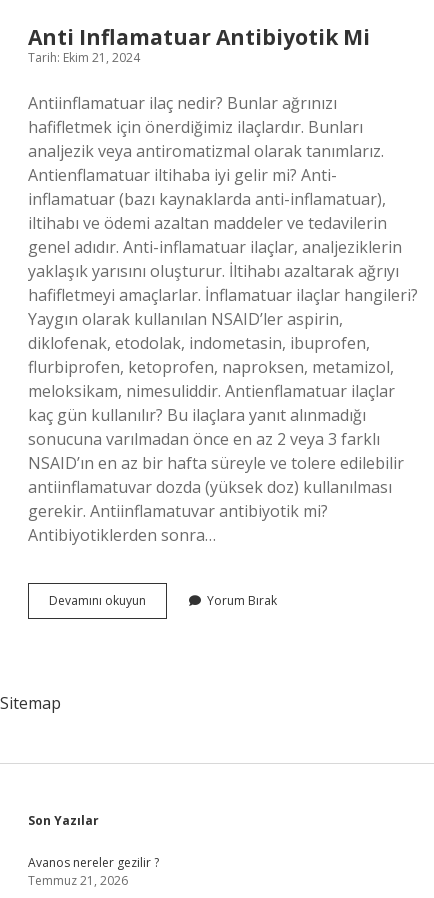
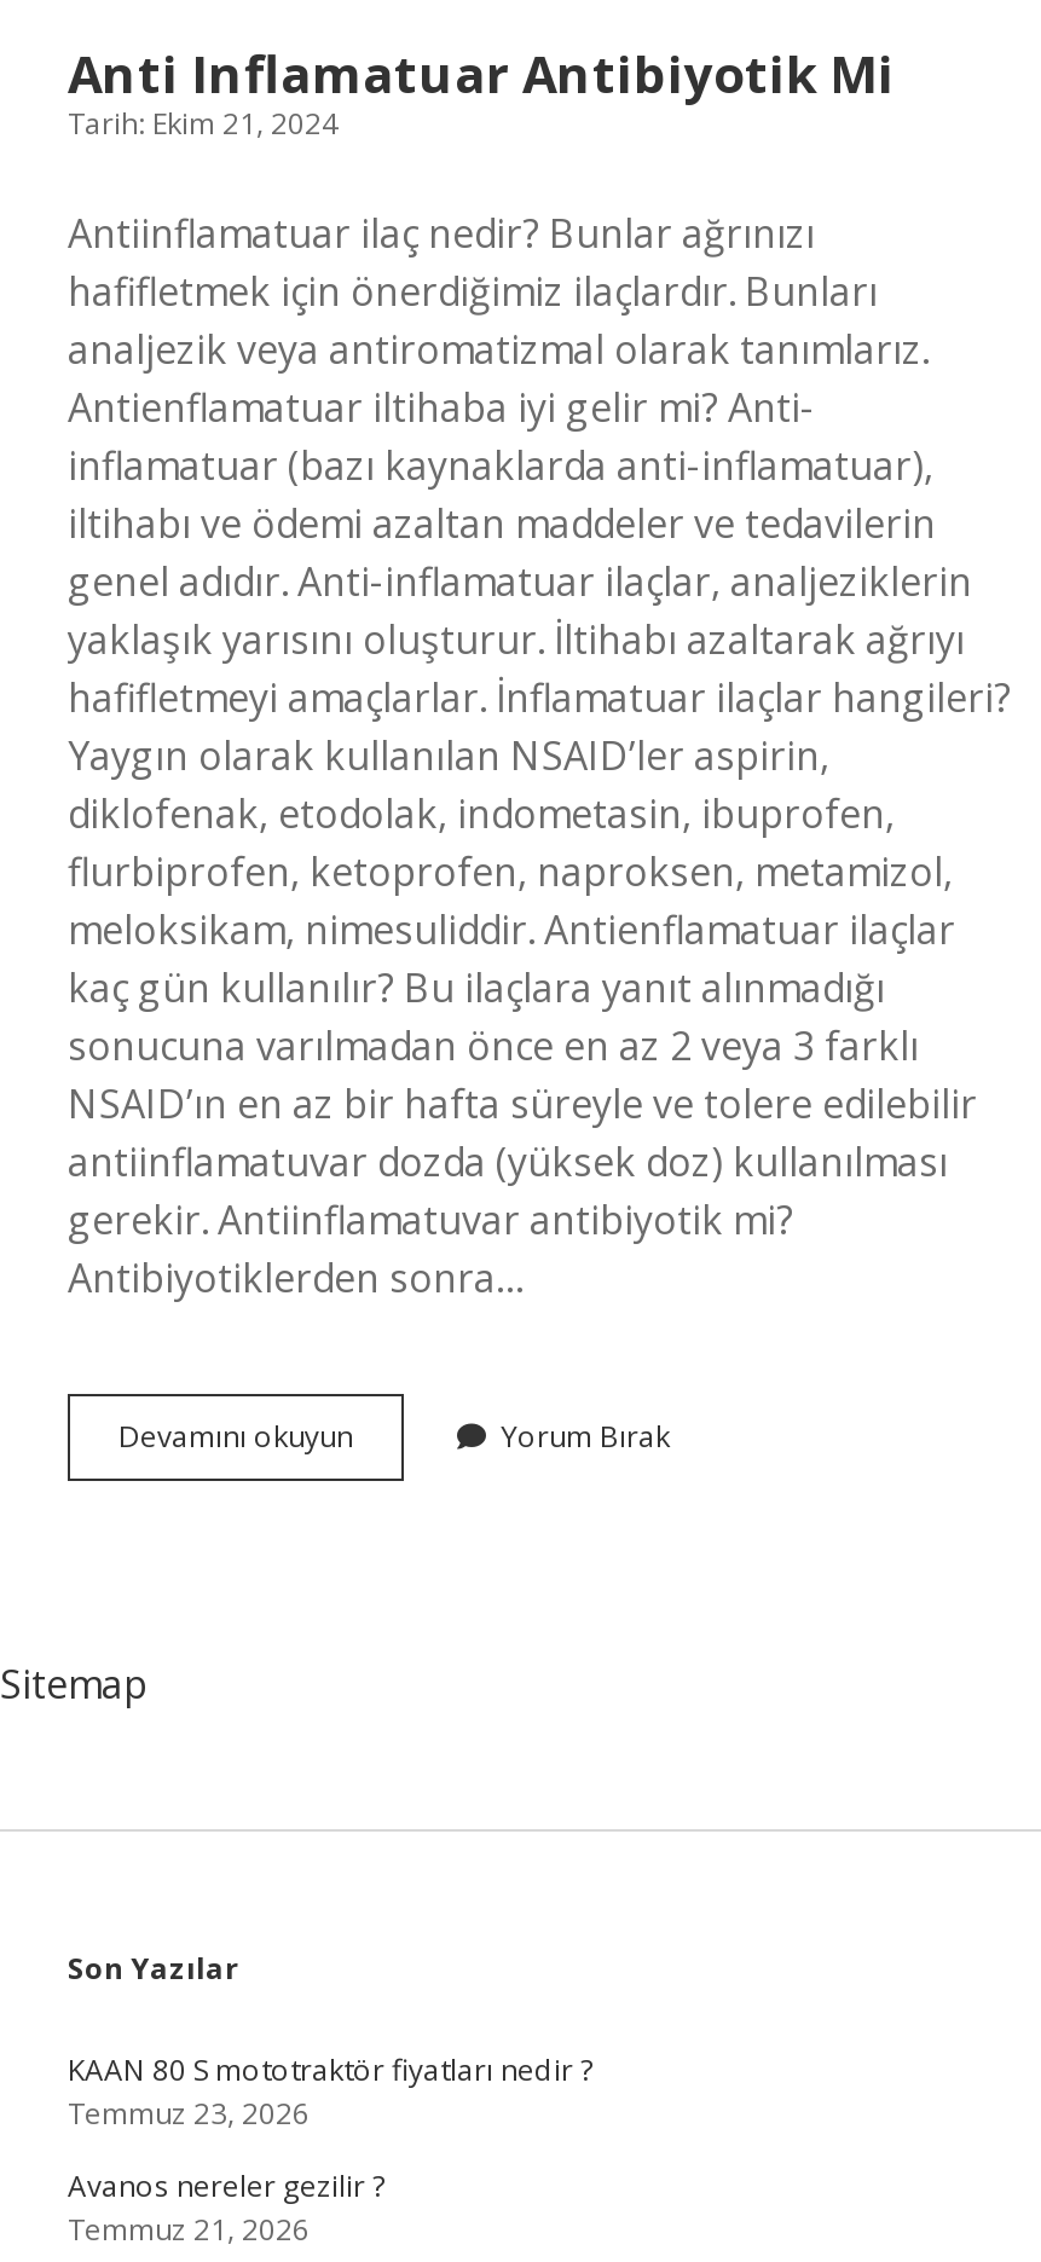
+ KAAN 80 S mototraktör fiyatları nedir ?
+ Temmuz 23, 2026
